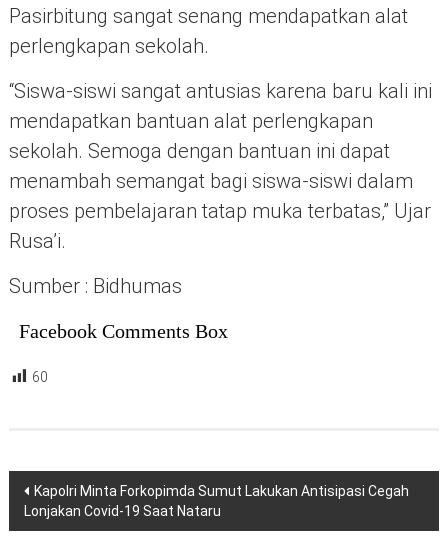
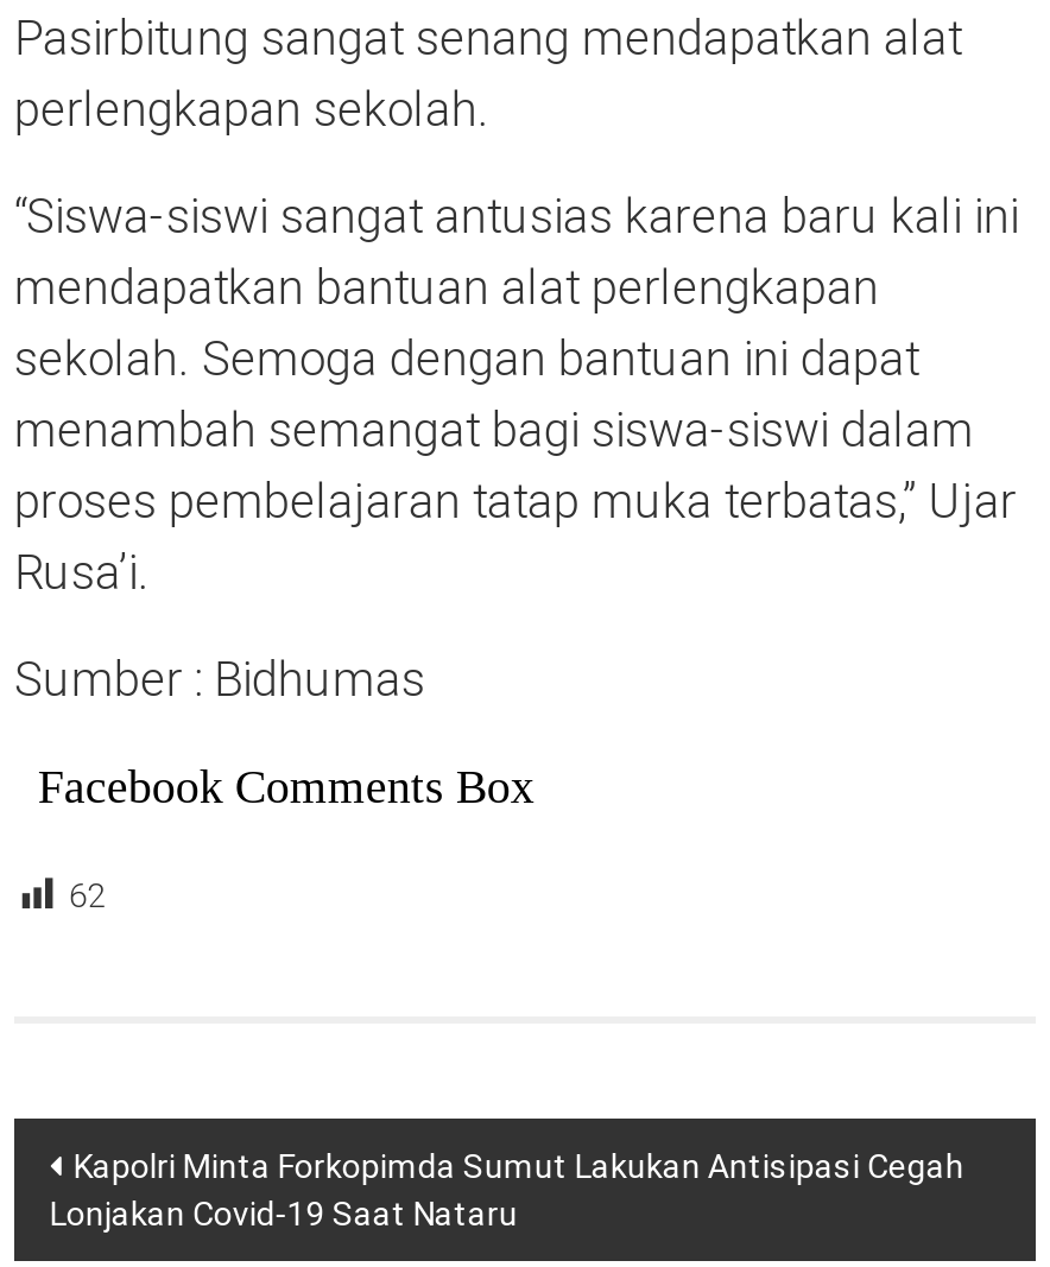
- 60
+ 62
